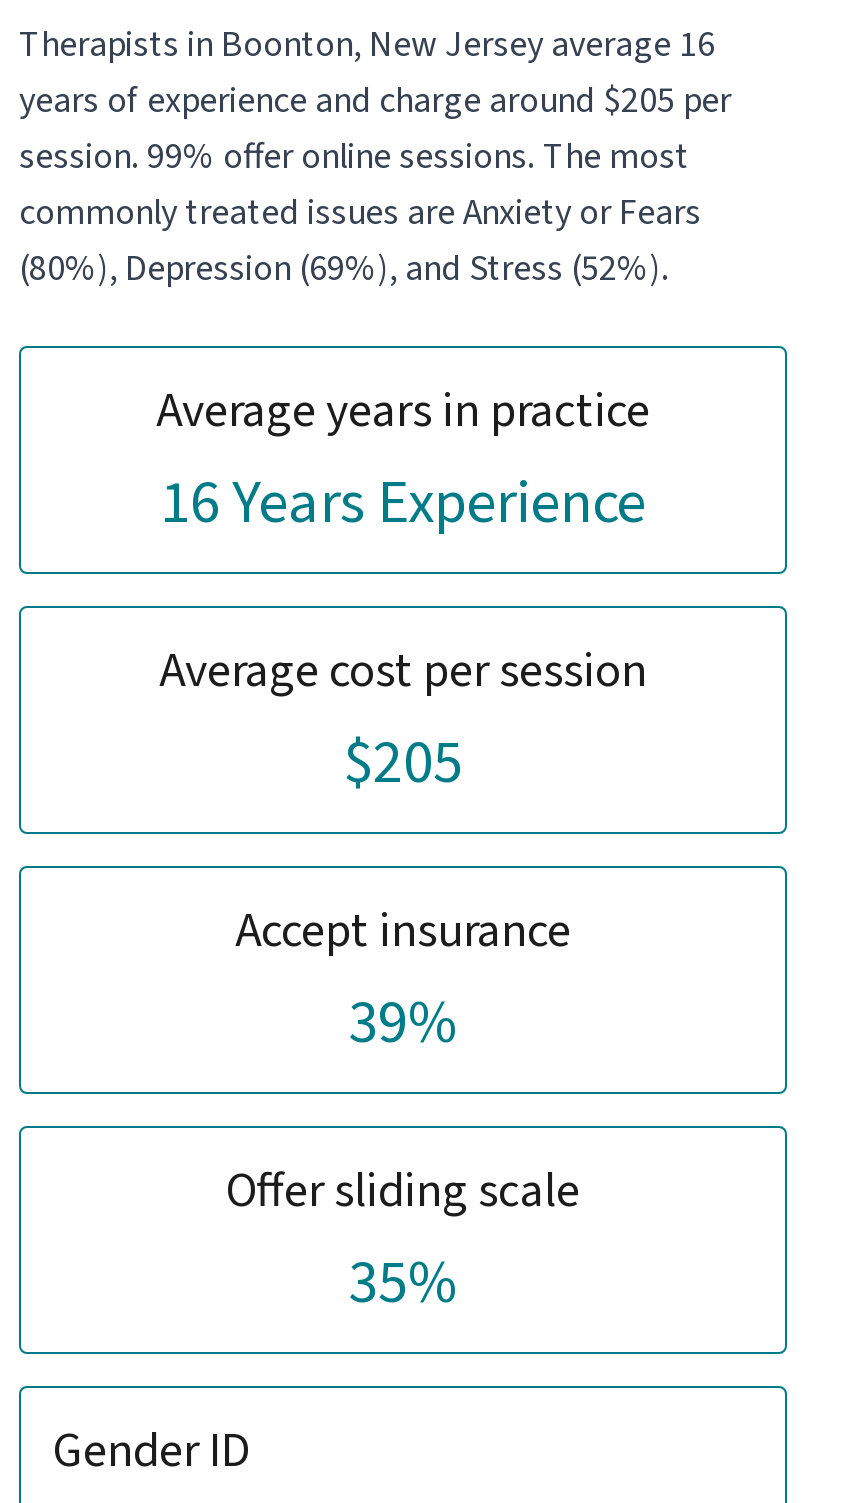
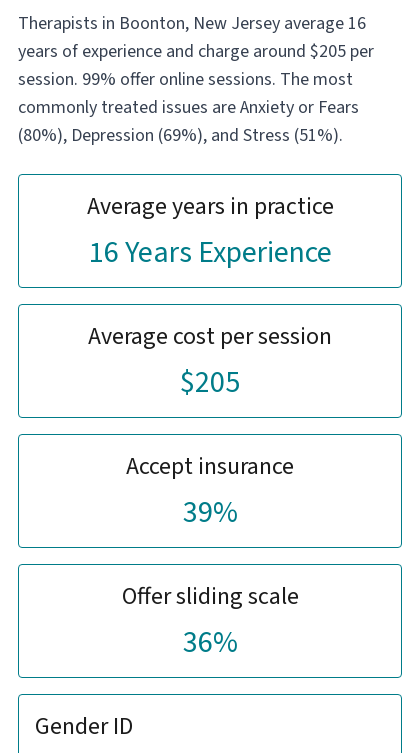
- (80%), Depression (69%), and Stress (52%).
+ (80%), Depression (69%), and Stress (51%).

- 35%
+ 36%
